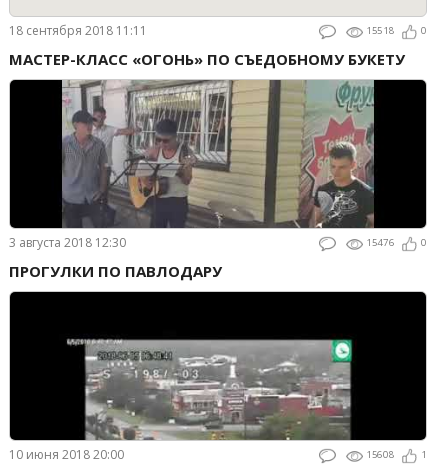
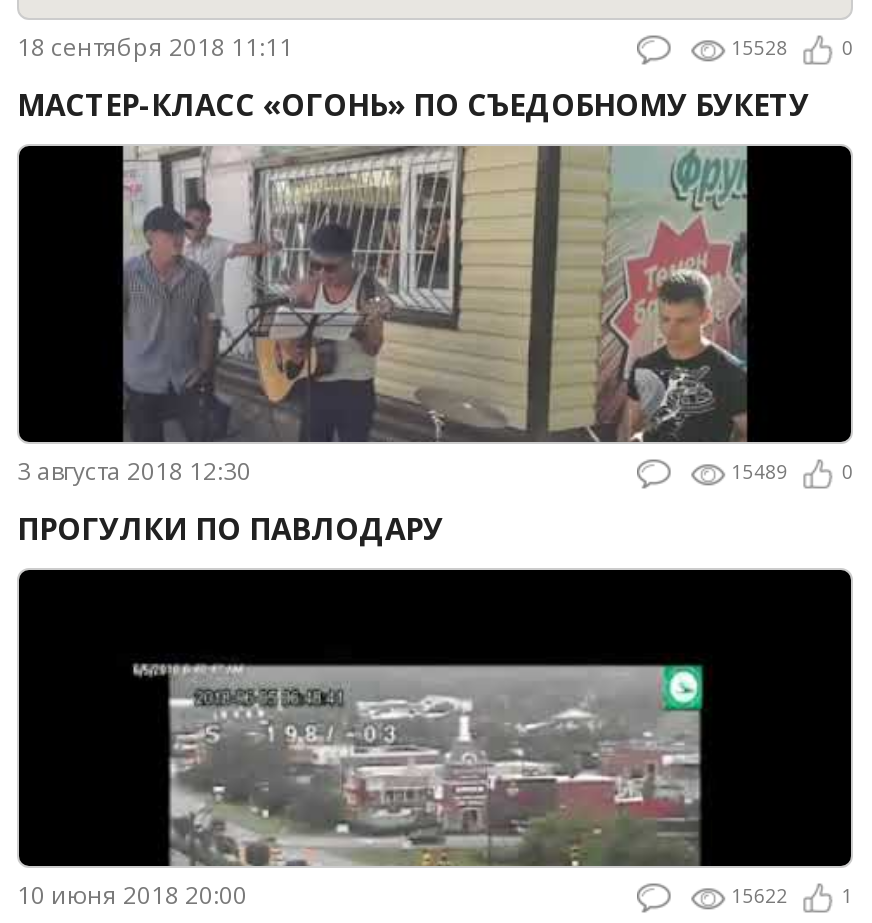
- 15518 0
+ 15528 0

- 15476 0
+ 15489 0

- 15608 1
+ 15622 1
